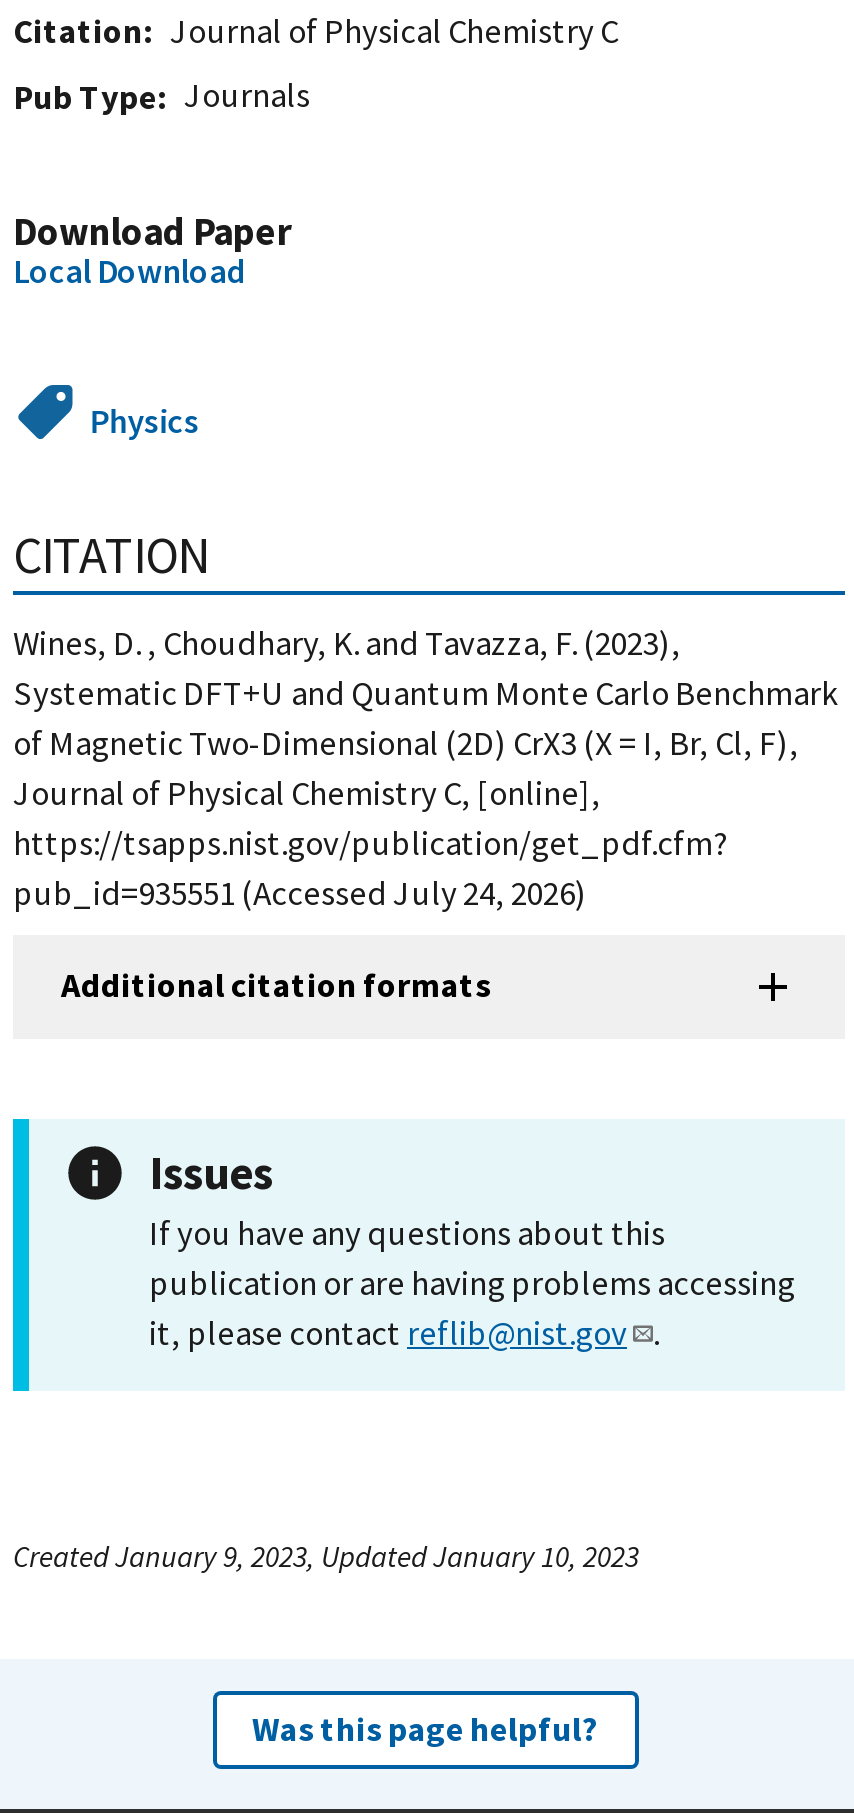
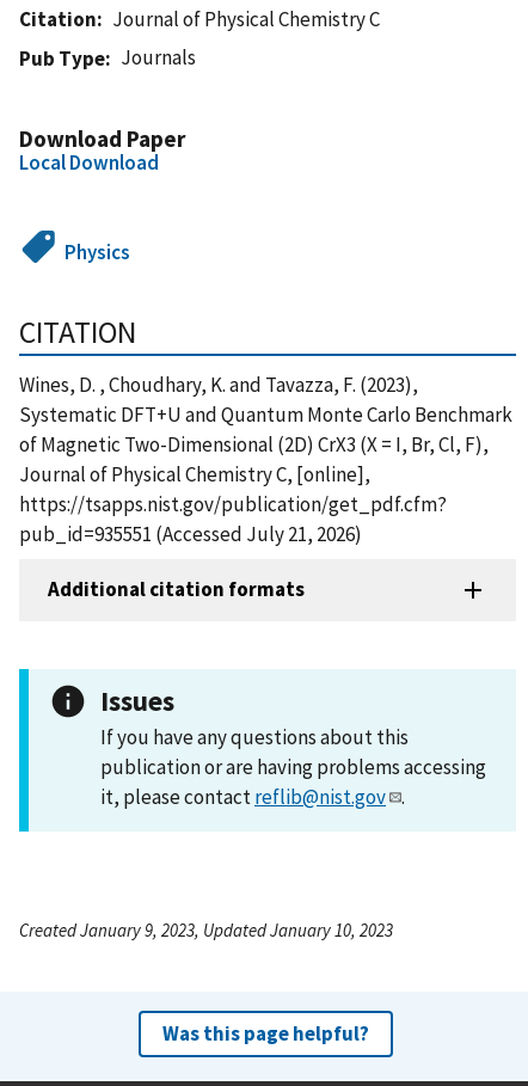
- pub_id=935551 (Accessed July 24, 2026)
+ pub_id=935551 (Accessed July 21, 2026)
